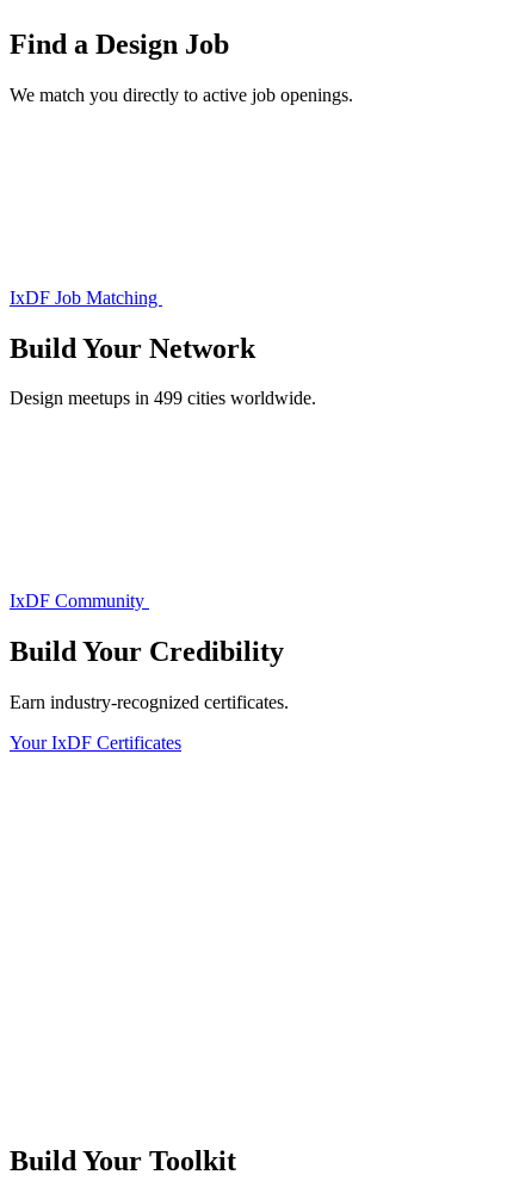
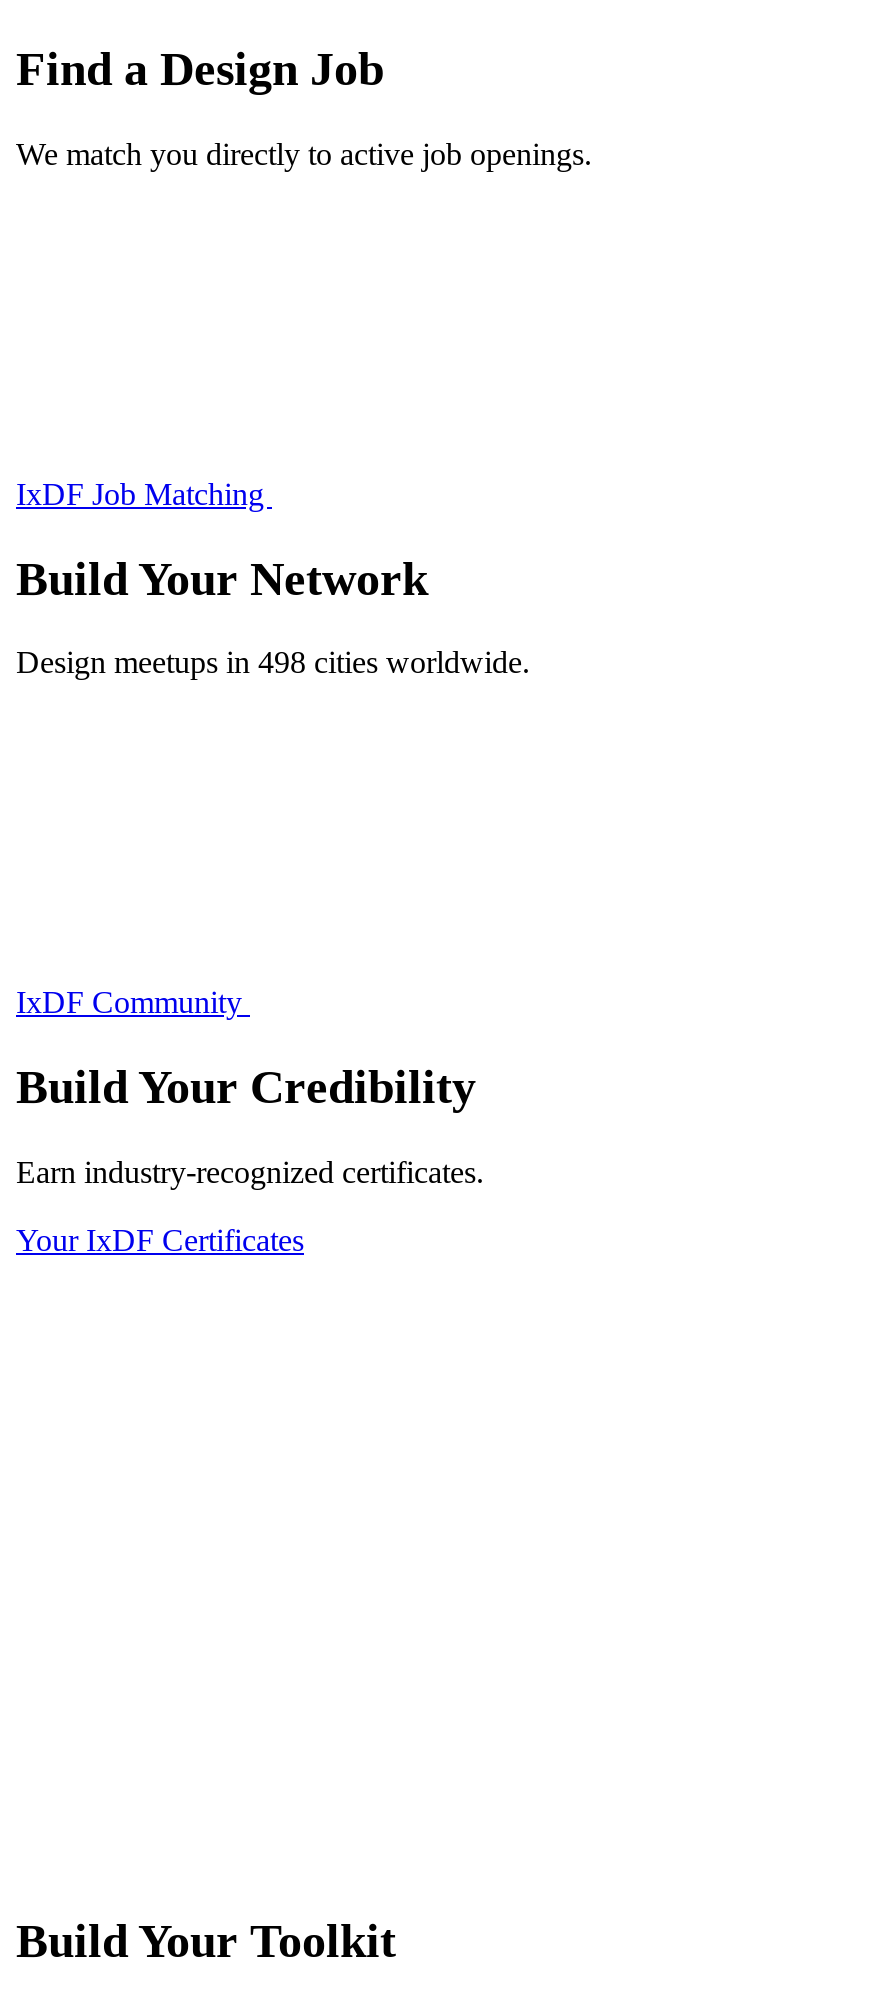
- Design meetups in 499 cities worldwide.
+ Design meetups in 498 cities worldwide.
